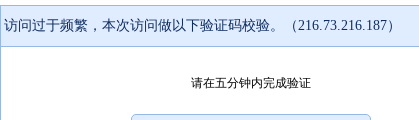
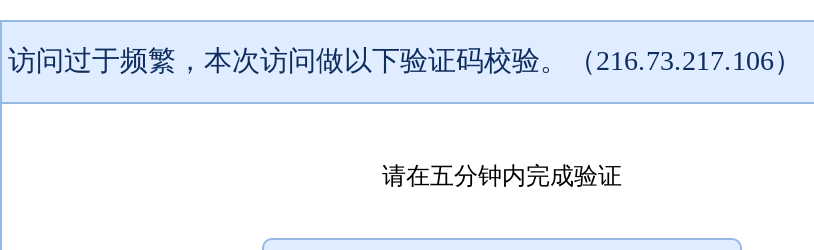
- 访问过于频繁，本次访问做以下验证码校验。（216.73.216.187）
+ 访问过于频繁，本次访问做以下验证码校验。（216.73.217.106）
